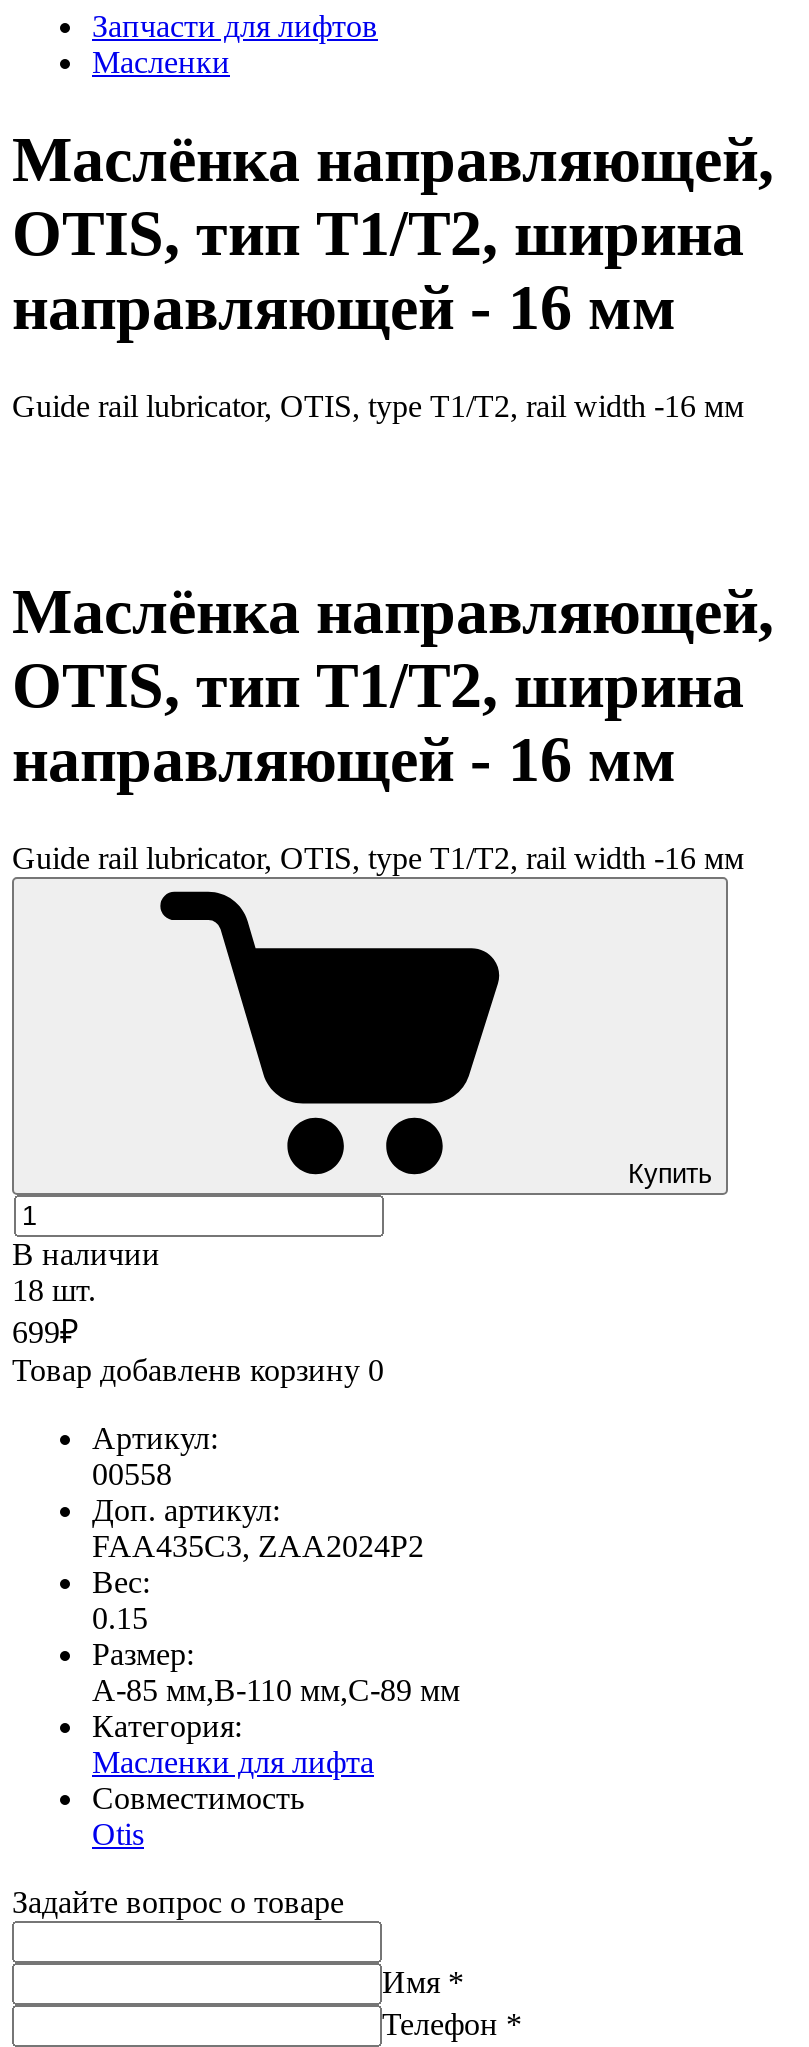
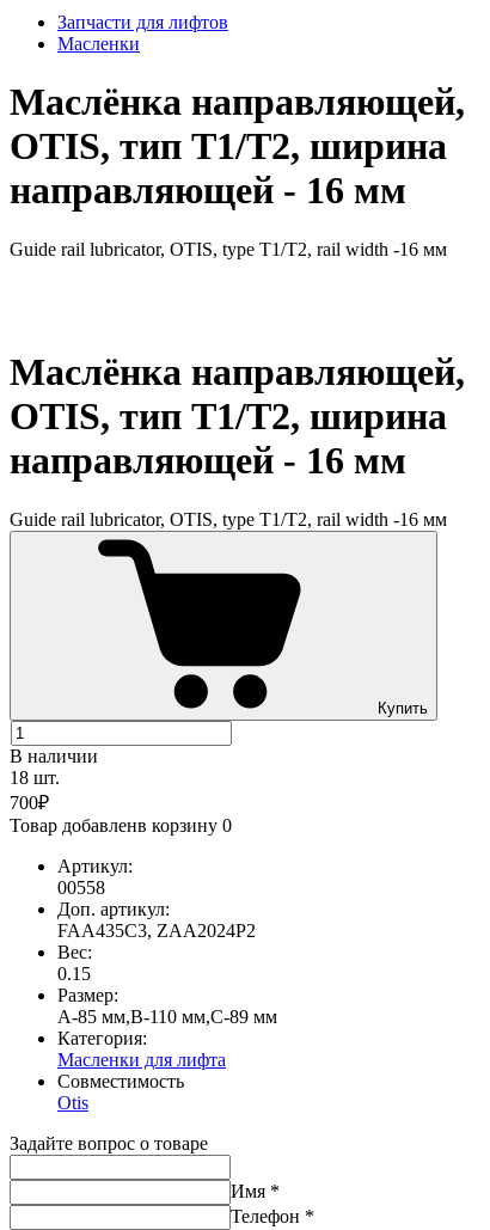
- 699₽
+ 700₽
